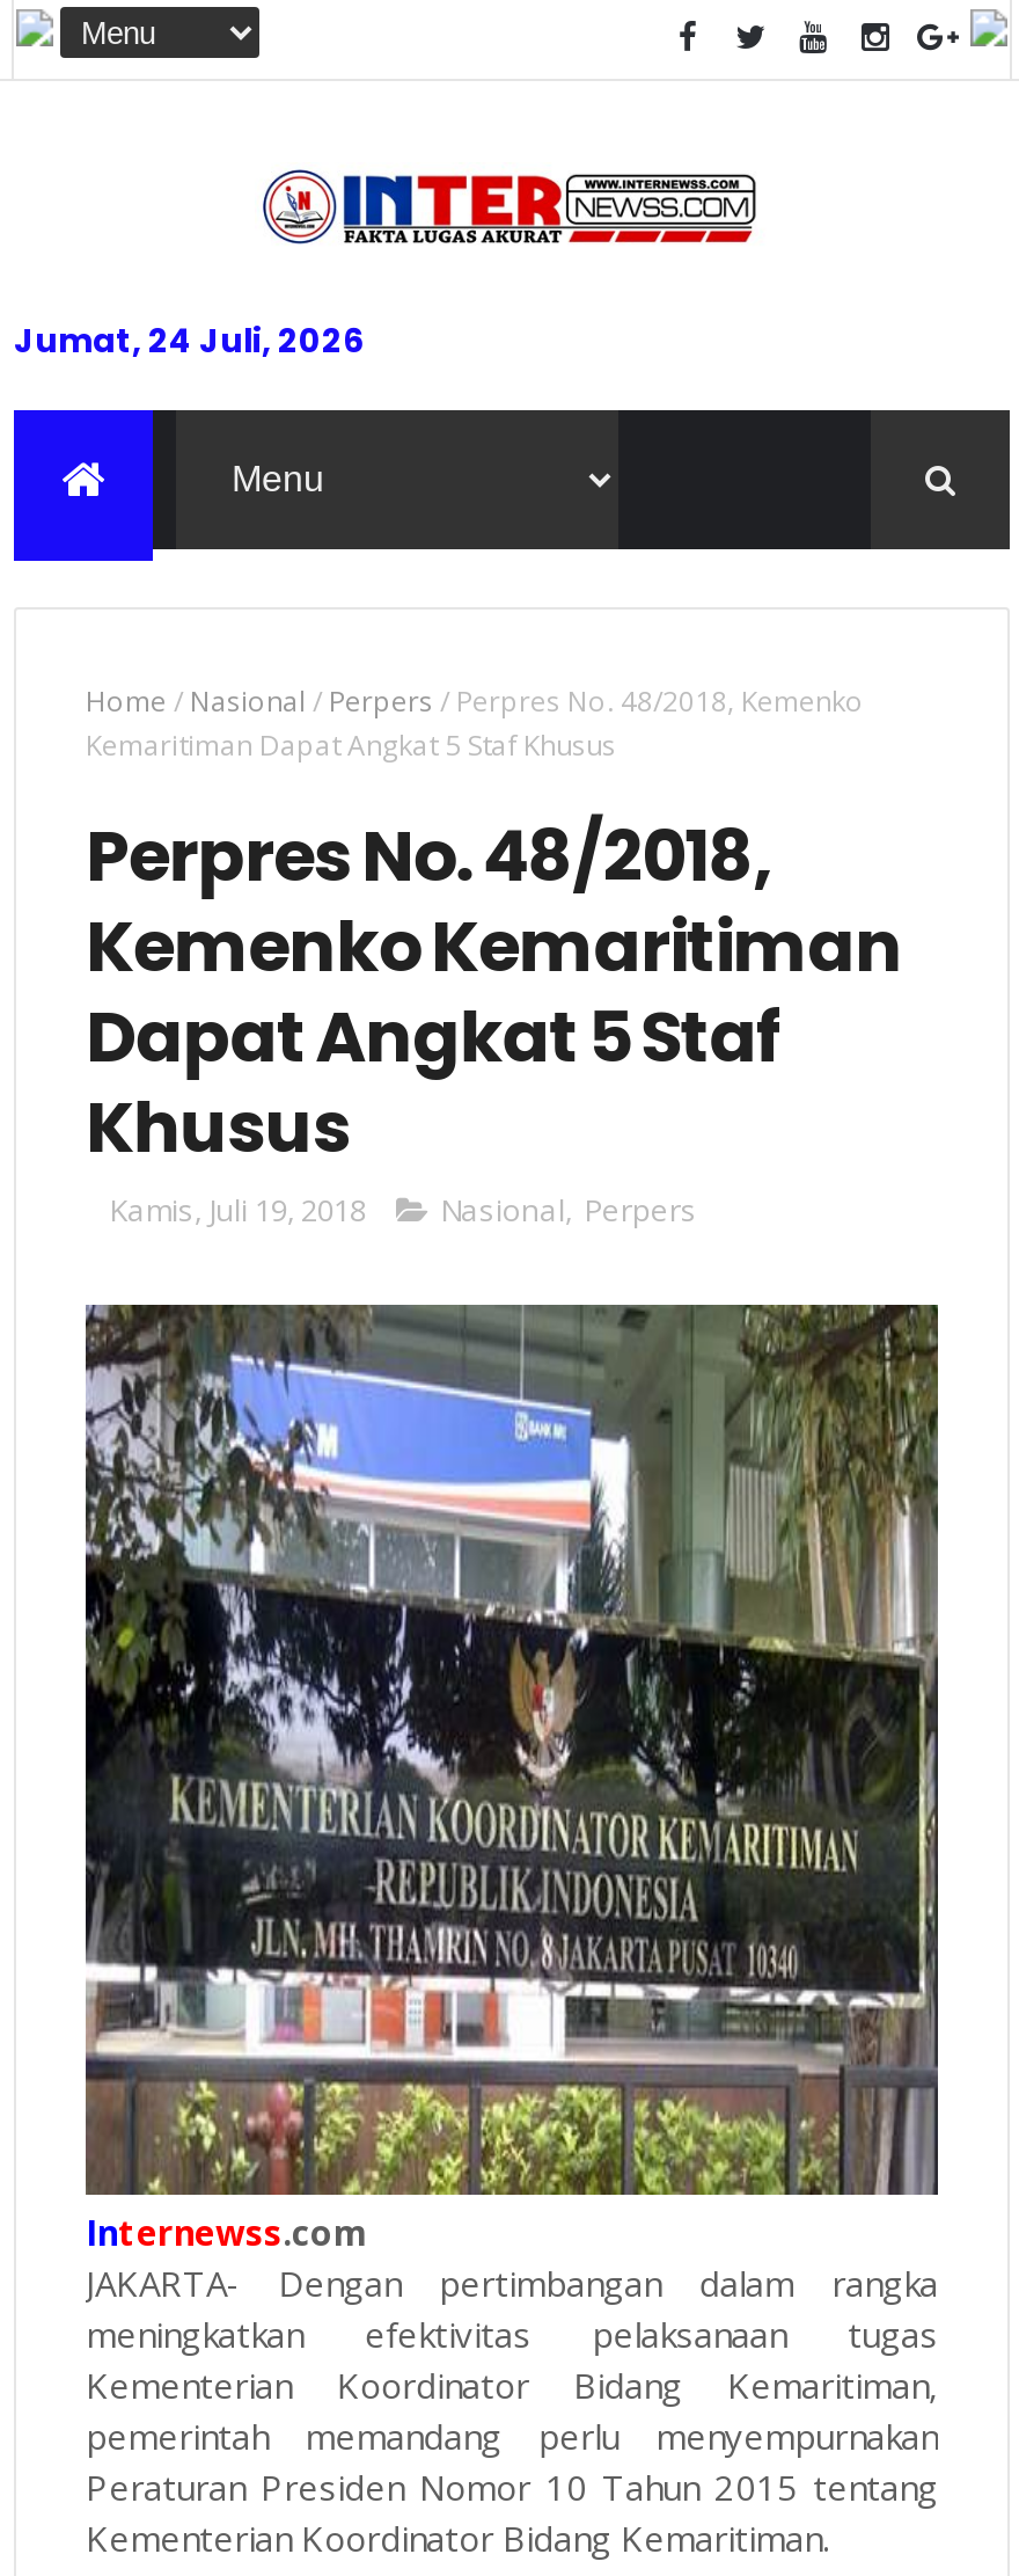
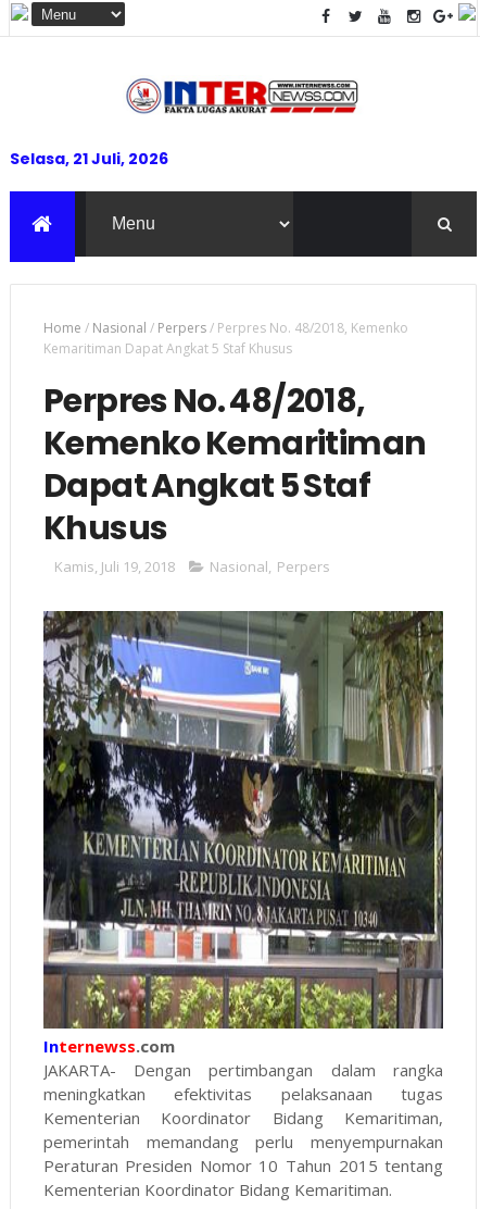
- Jumat, 24 Juli, 2026
+ Selasa, 21 Juli, 2026
